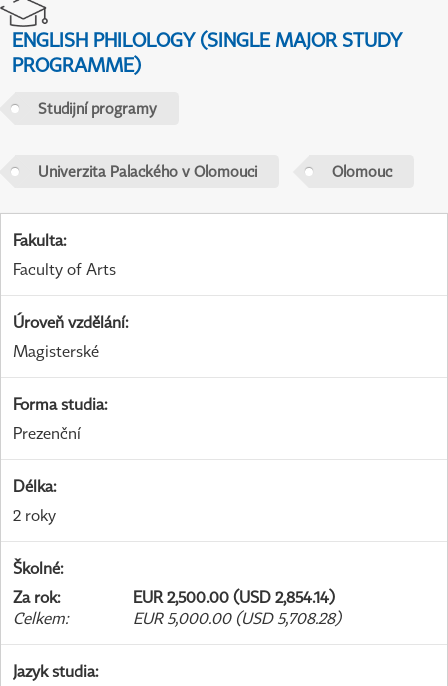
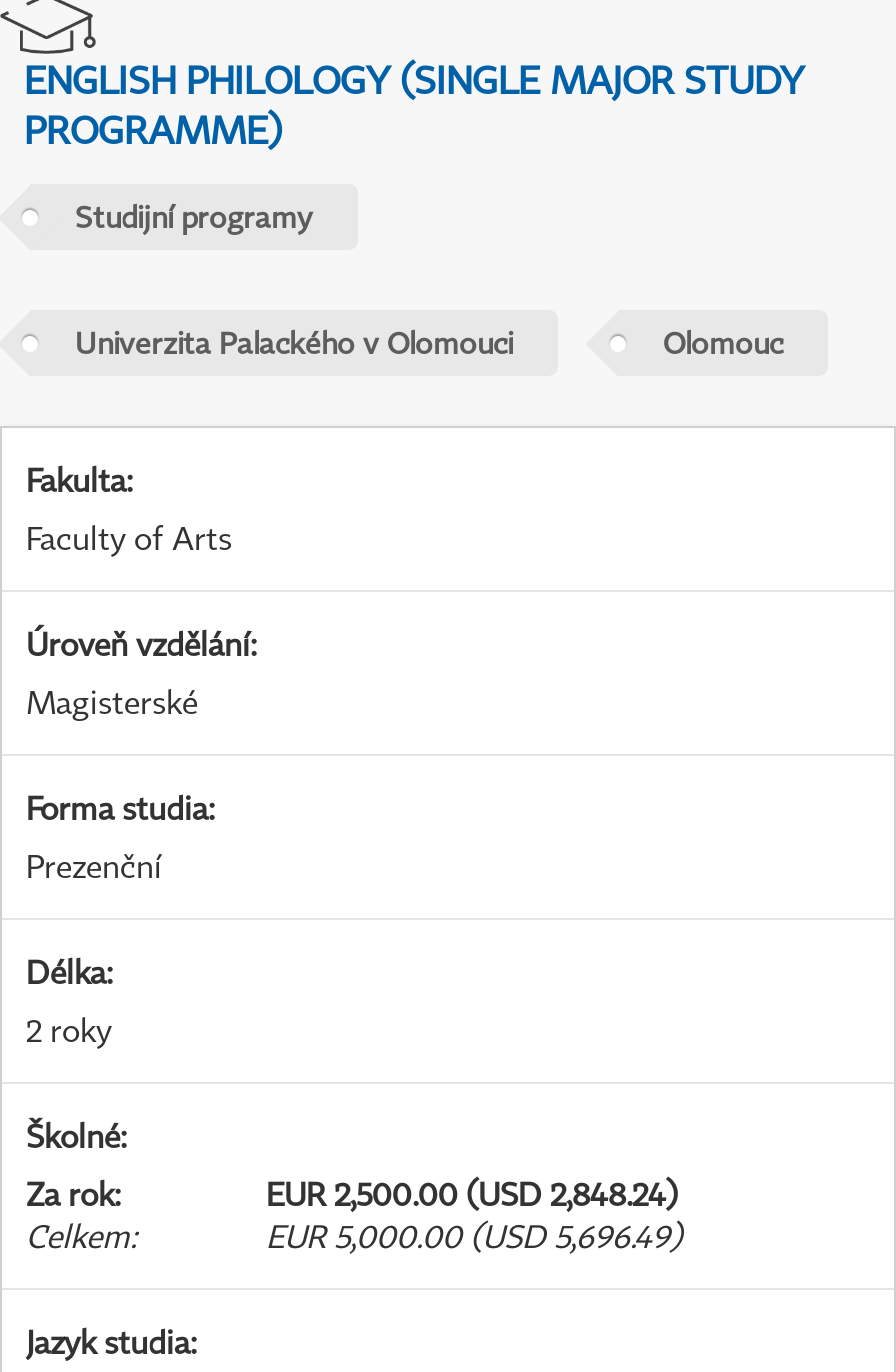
- EUR 2,500.00 (USD 2,854.14)
+ EUR 2,500.00 (USD 2,848.24)

- EUR 5,000.00 (USD 5,708.28)
+ EUR 5,000.00 (USD 5,696.49)
